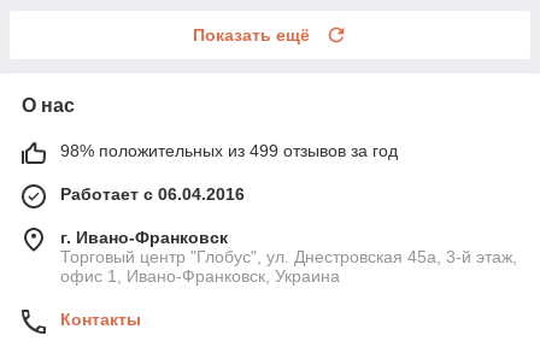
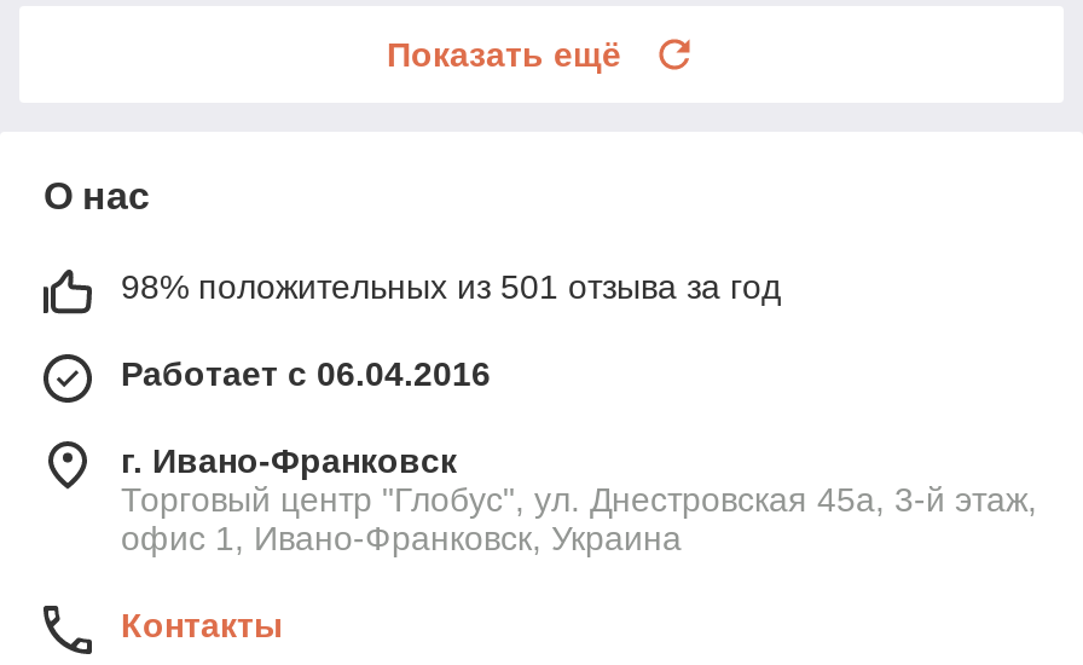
- 98% положительных из 499 отзывов за год
+ 98% положительных из 501 отзыва за год
